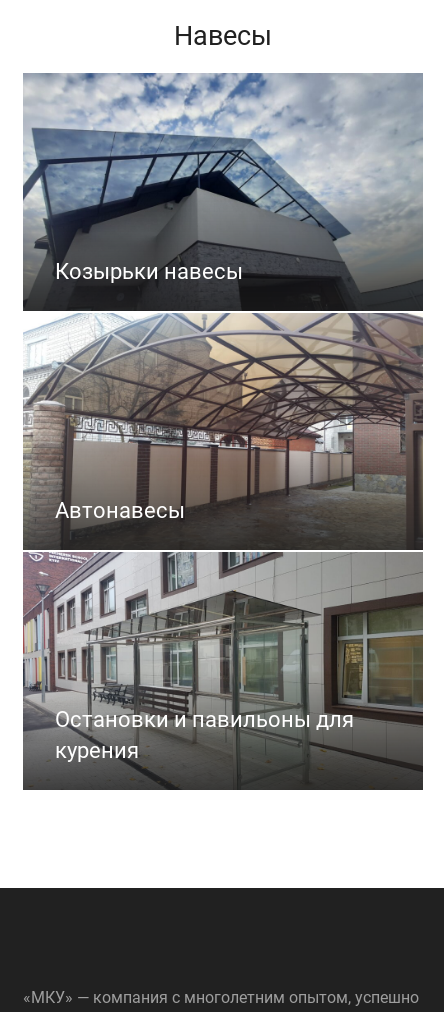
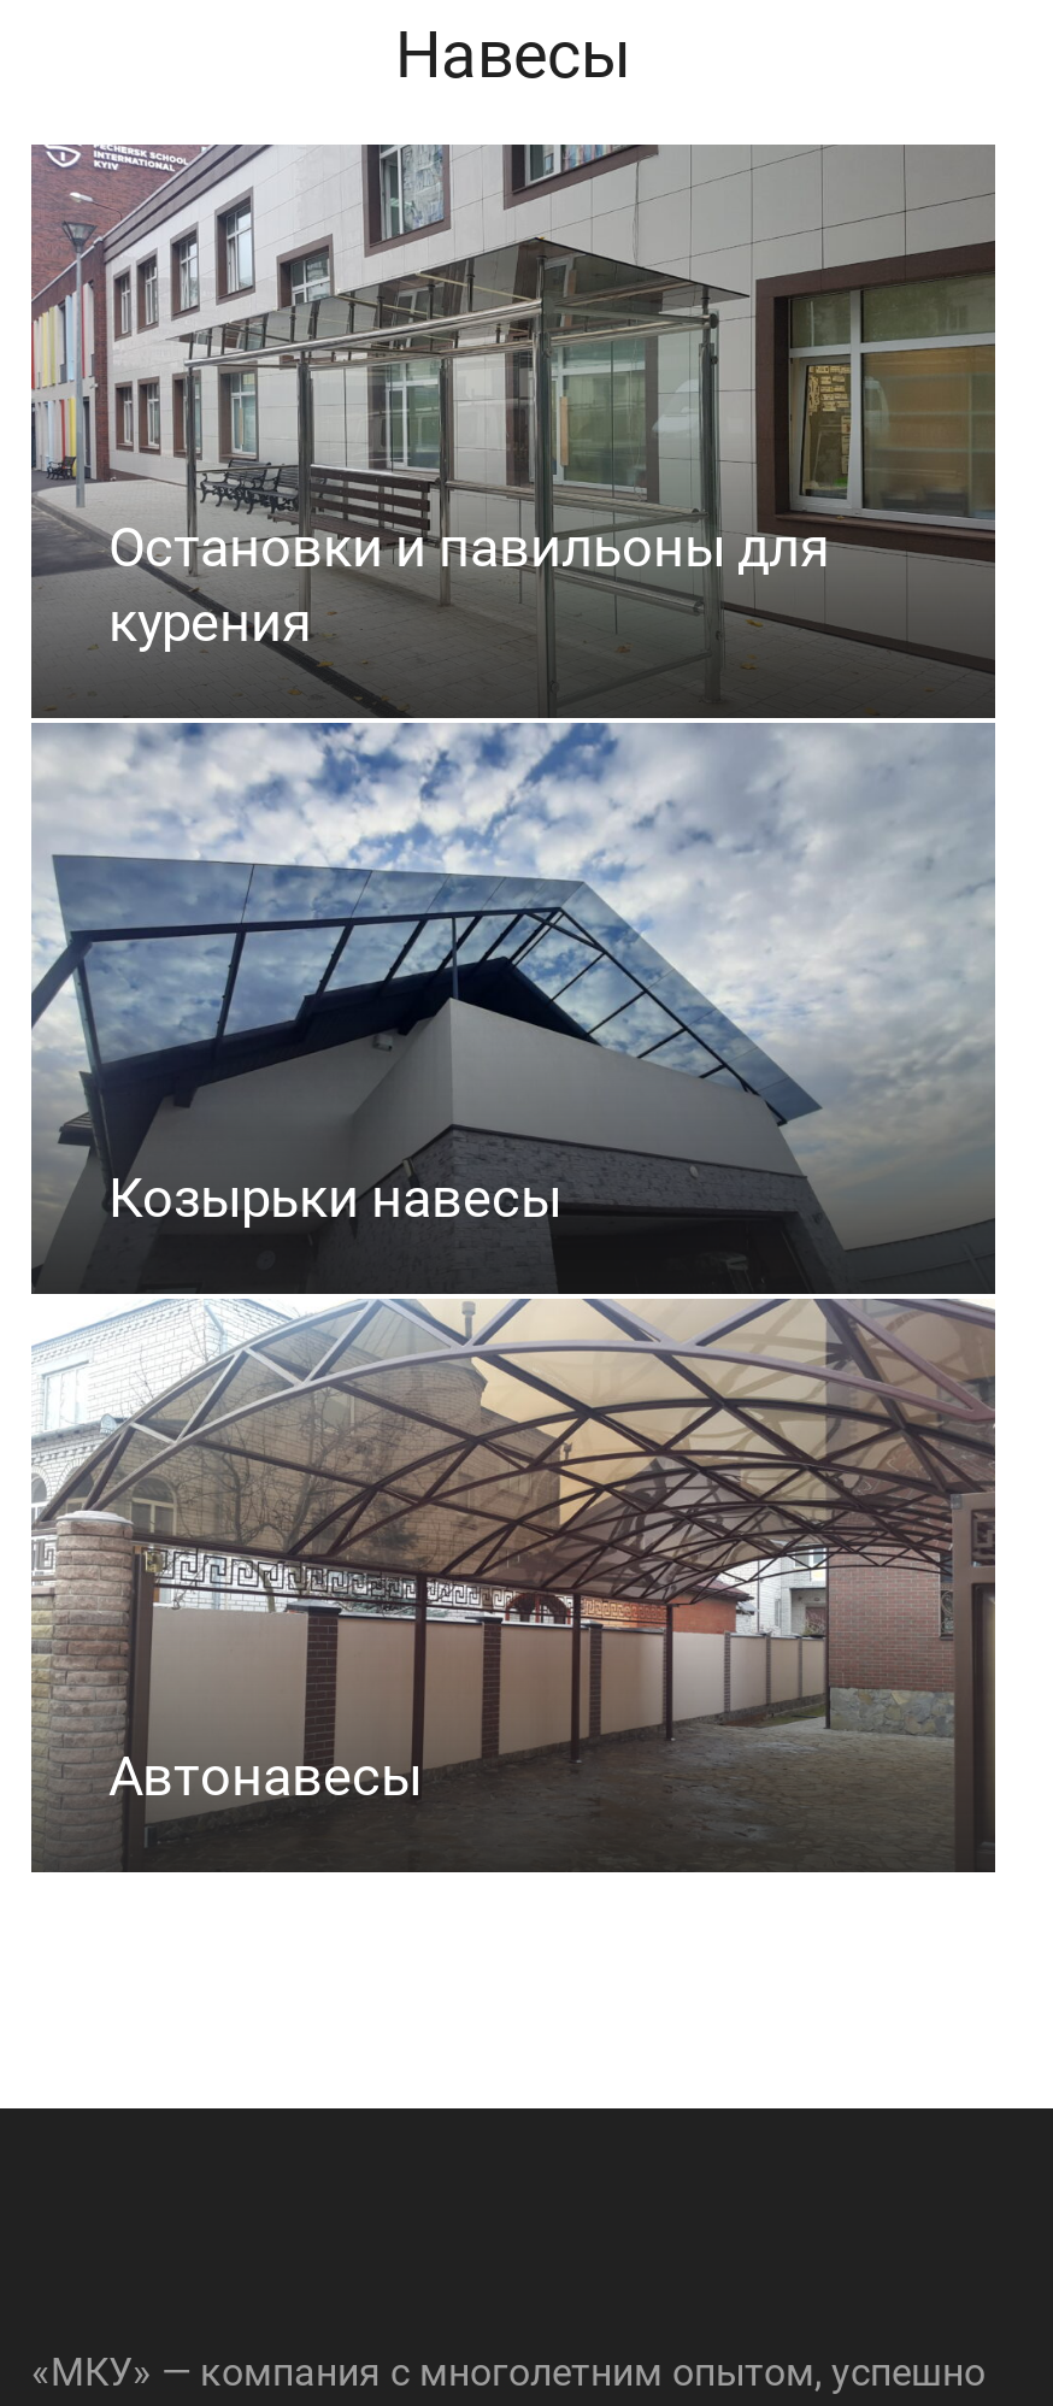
moved down: Козырьки навесы | Автонавесы

moved up: [image] | Остановки и павильоны для | курения
